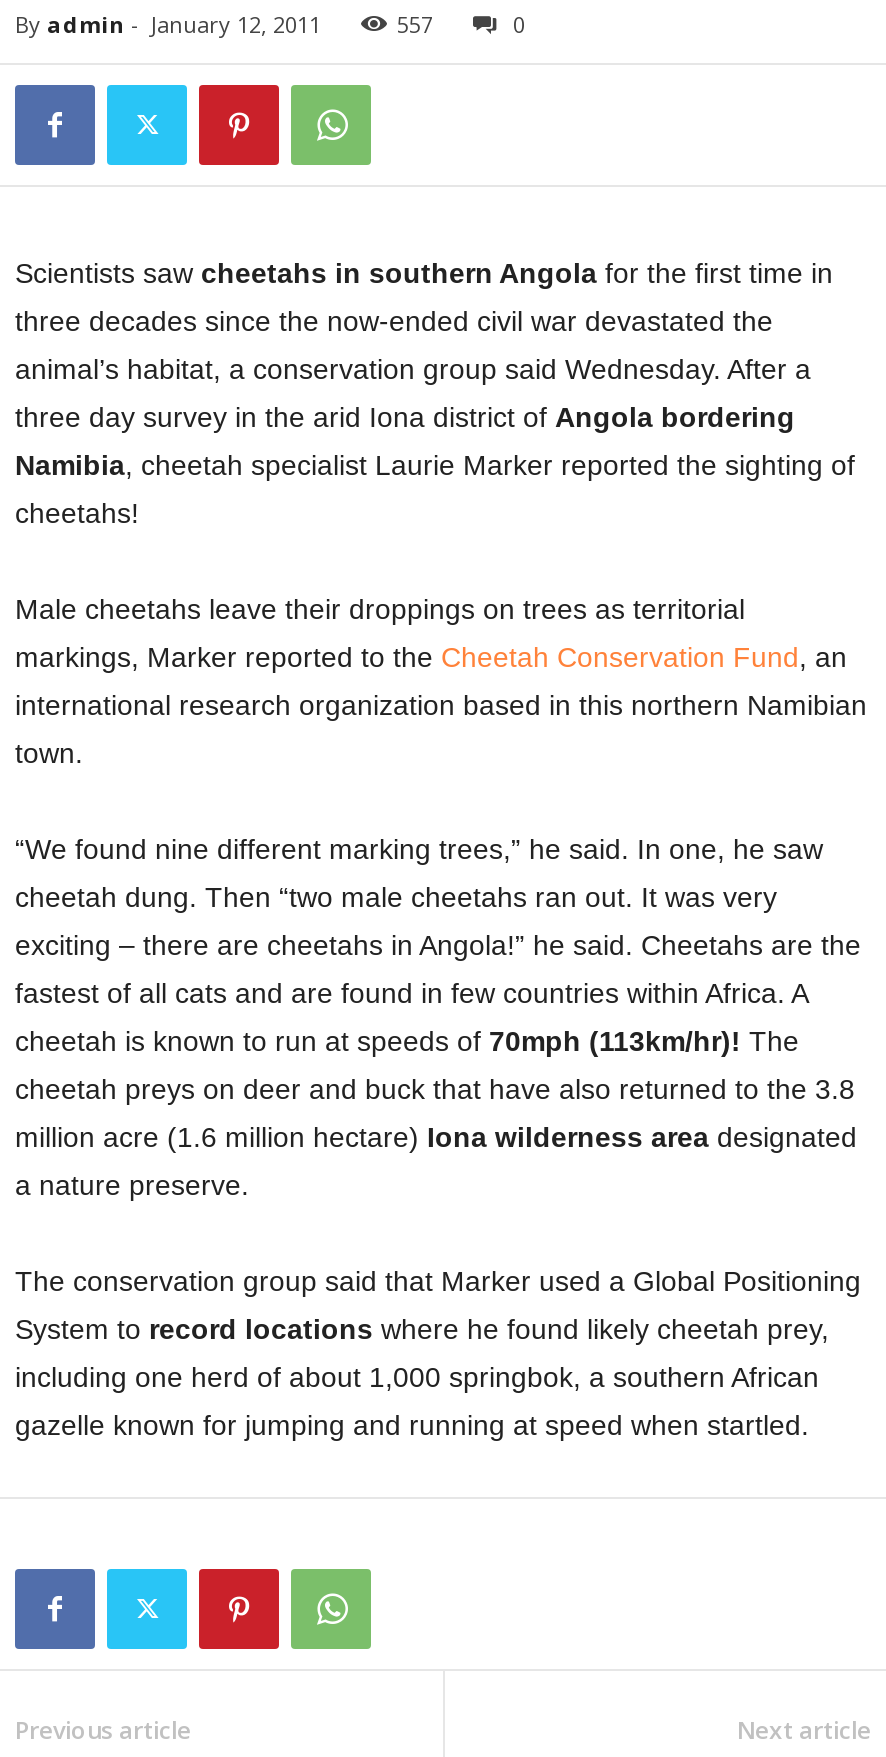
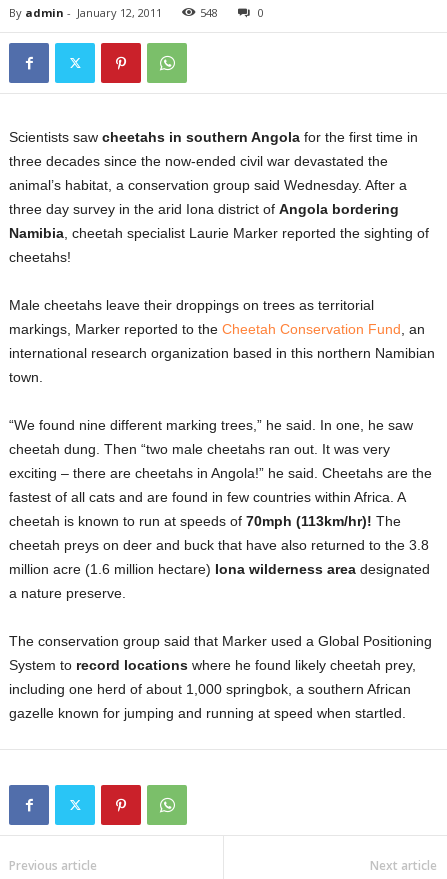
- 557
+ 548
